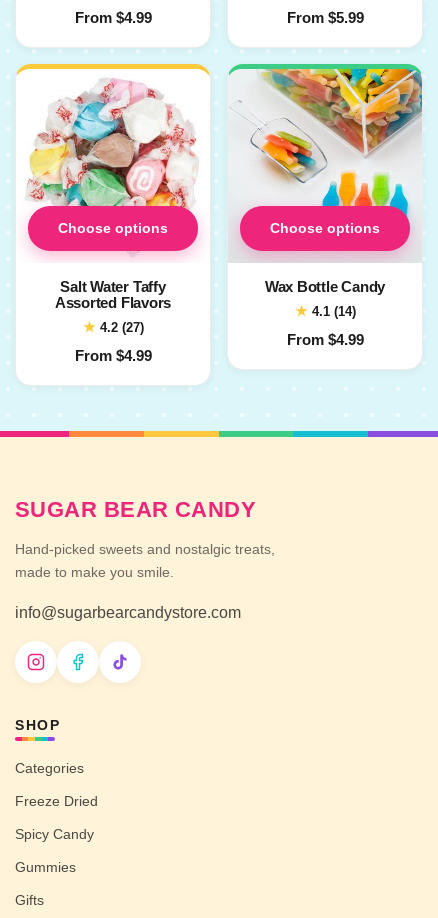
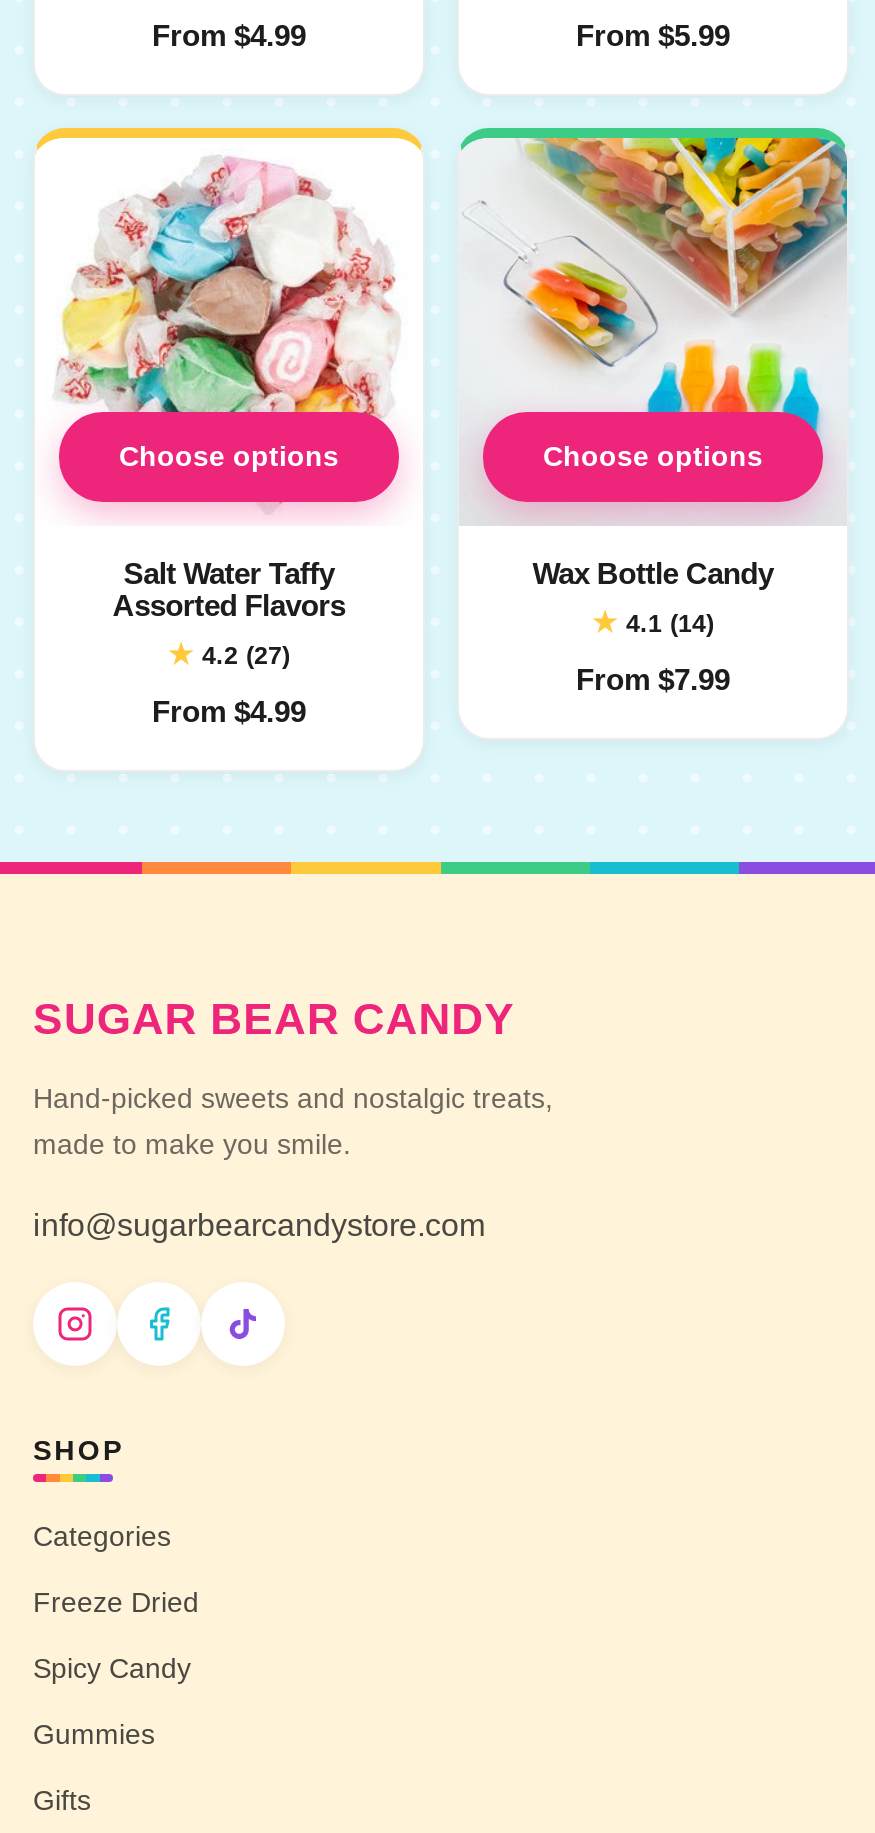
- From $4.99
+ From $7.99
